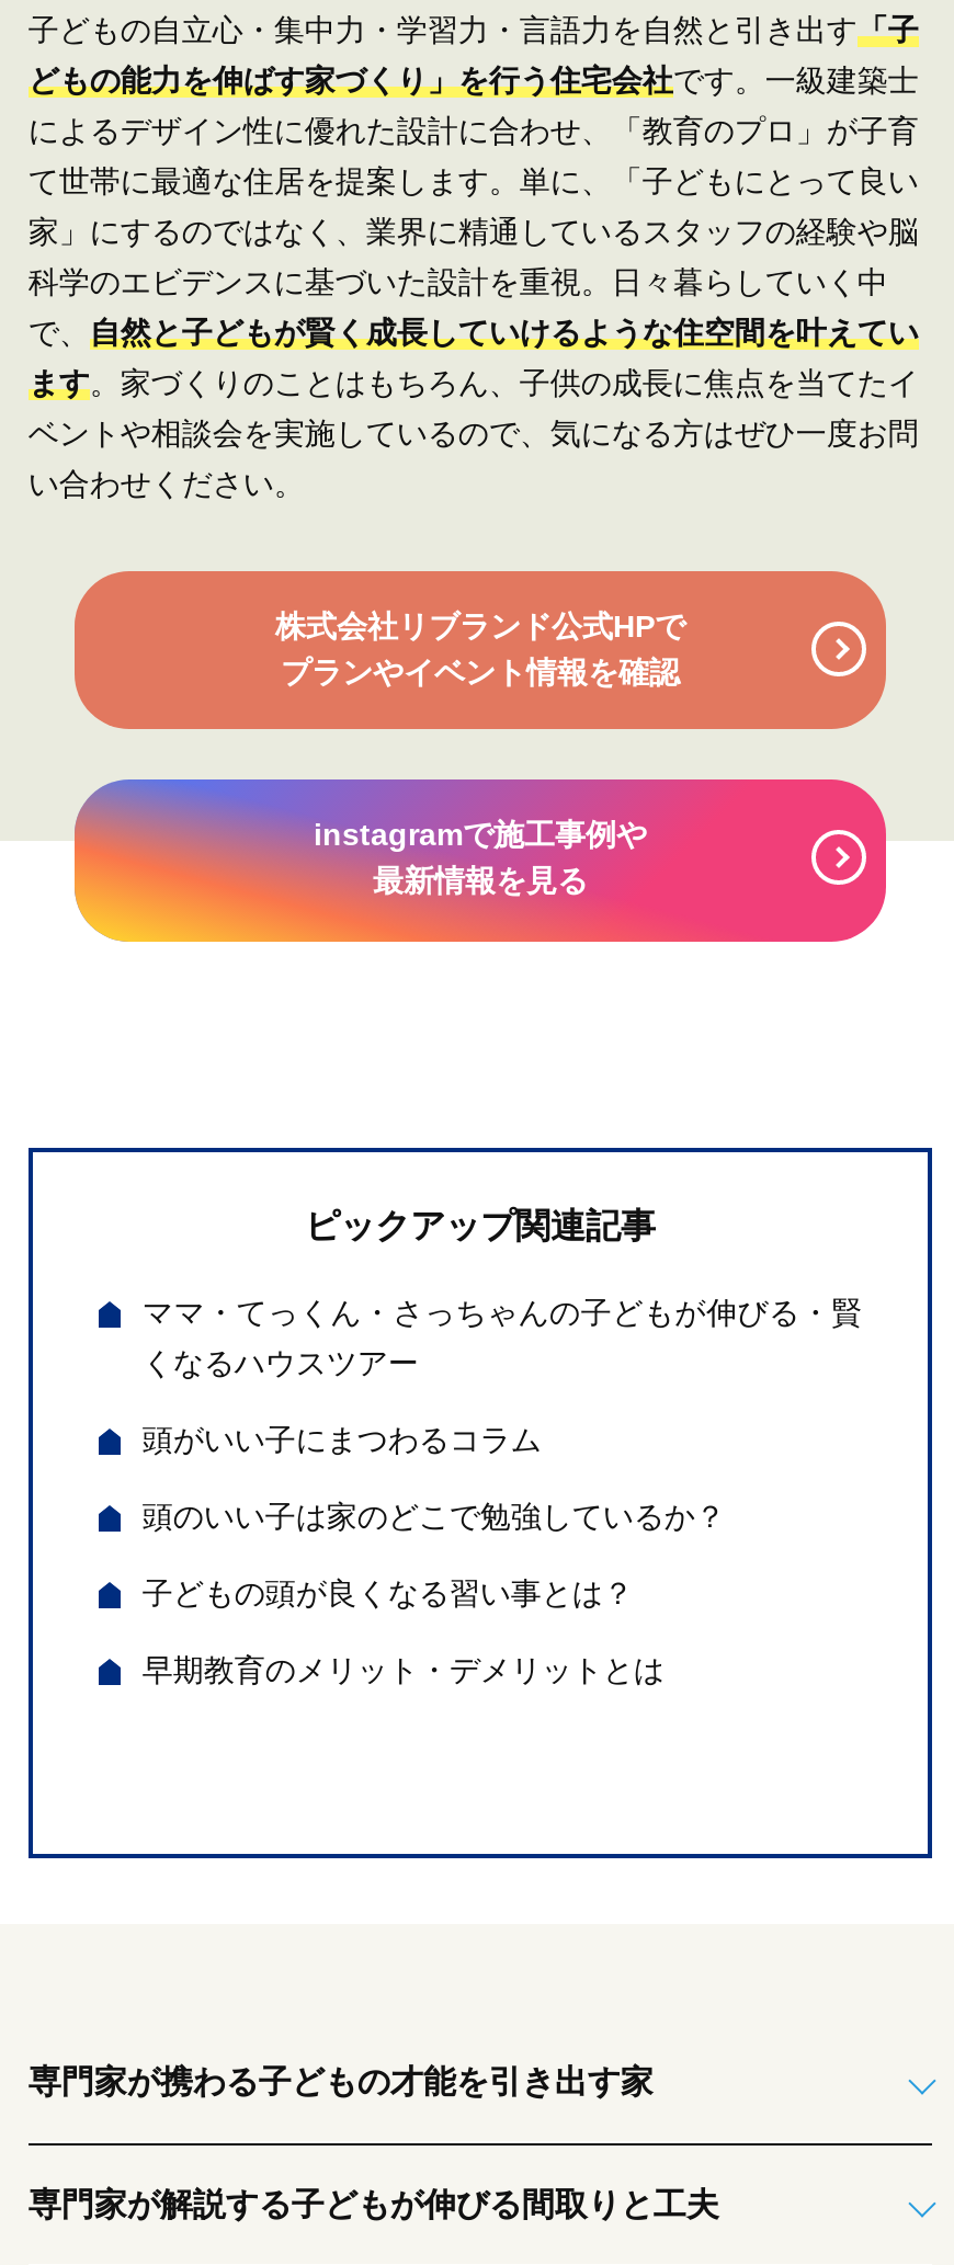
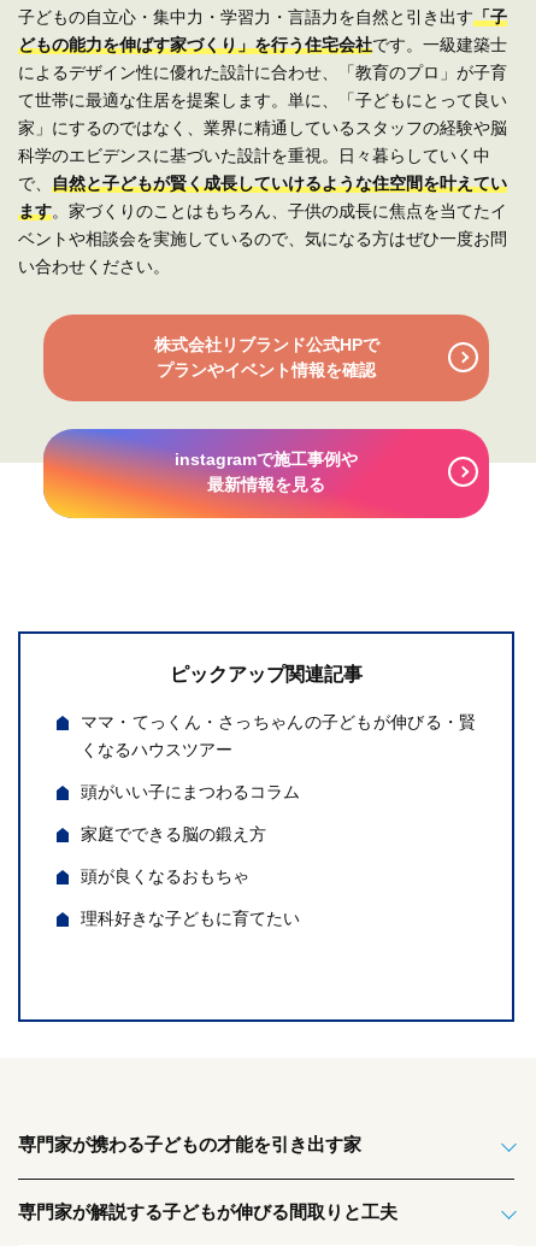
- 頭のいい子は家のどこで勉強しているか？
+ 家庭でできる脳の鍛え方

- 子どもの頭が良くなる習い事とは？
+ 頭が良くなるおもちゃ

- 早期教育のメリット・デメリットとは
+ 理科好きな子どもに育てたい
